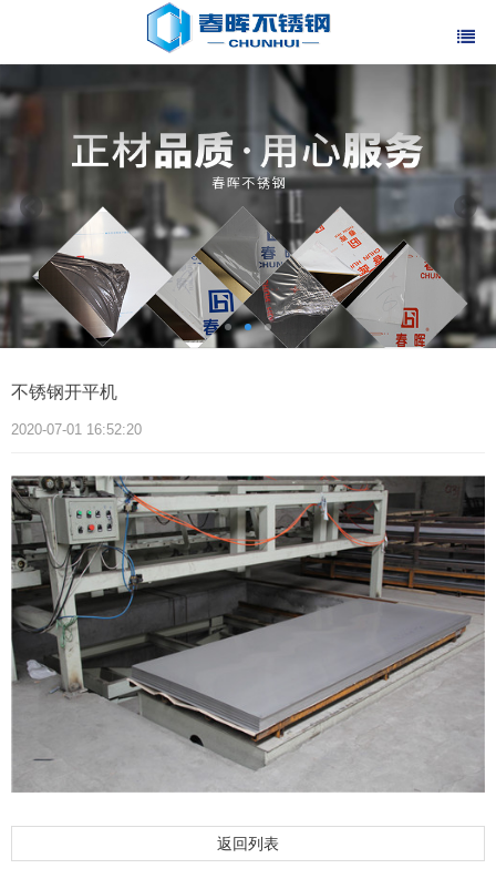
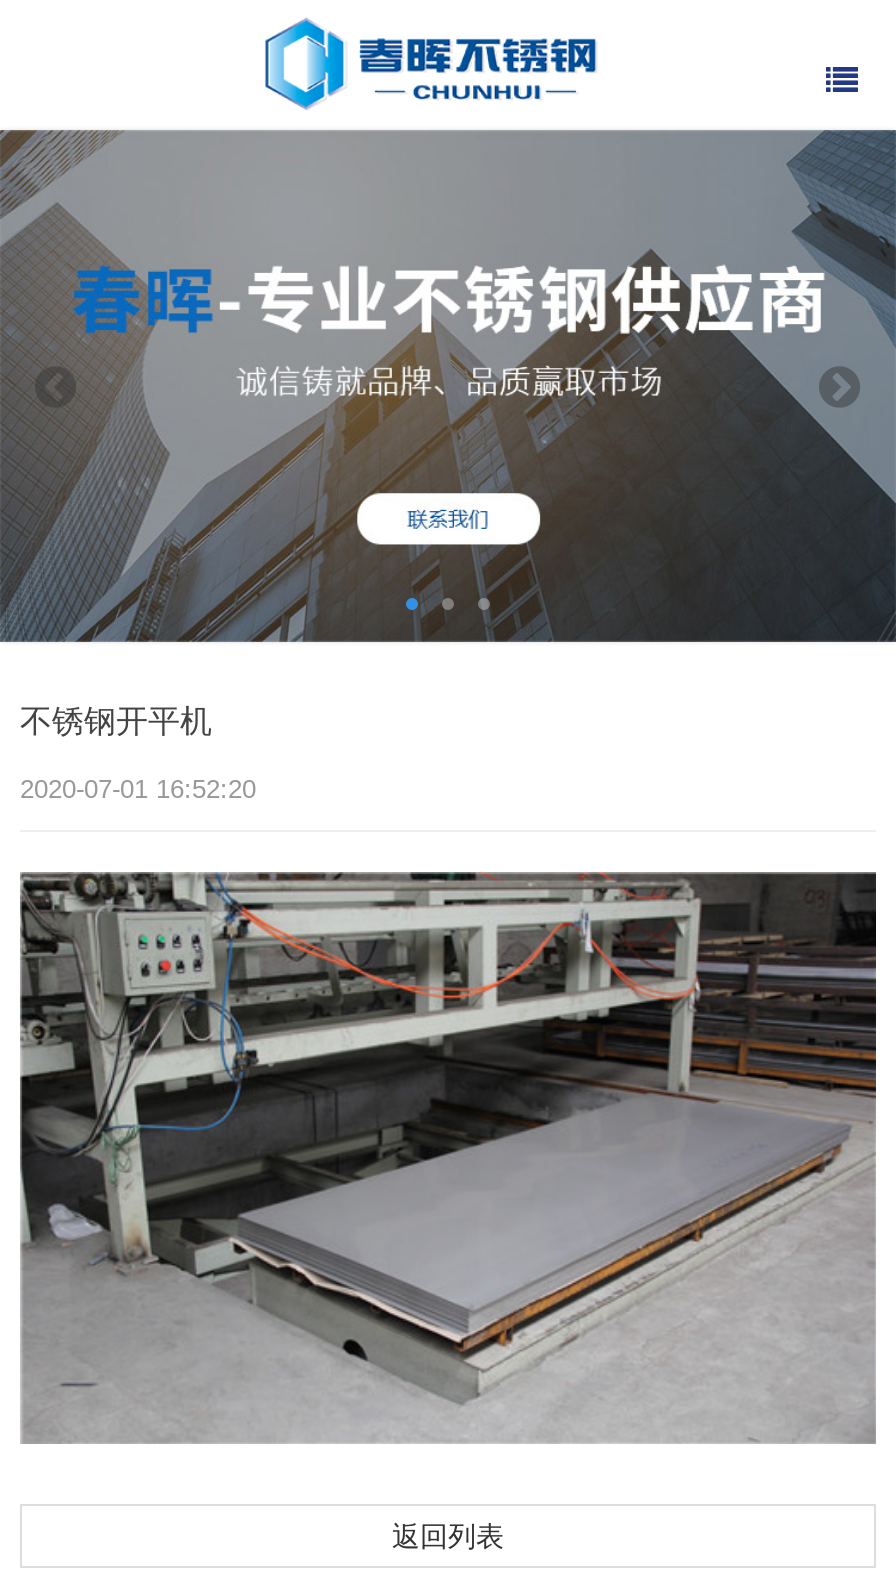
- [image]
+ [image]
